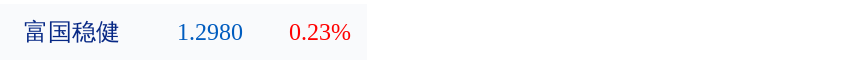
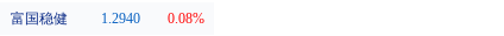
- 1.2980
+ 1.2940

- 0.23%
+ 0.08%
